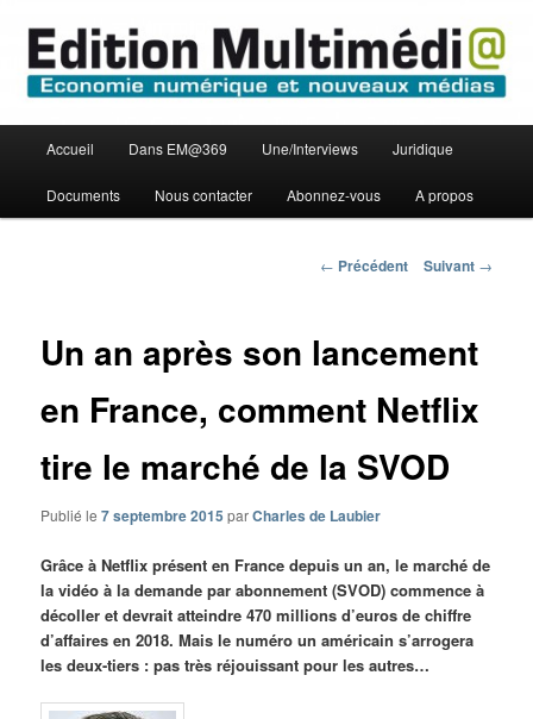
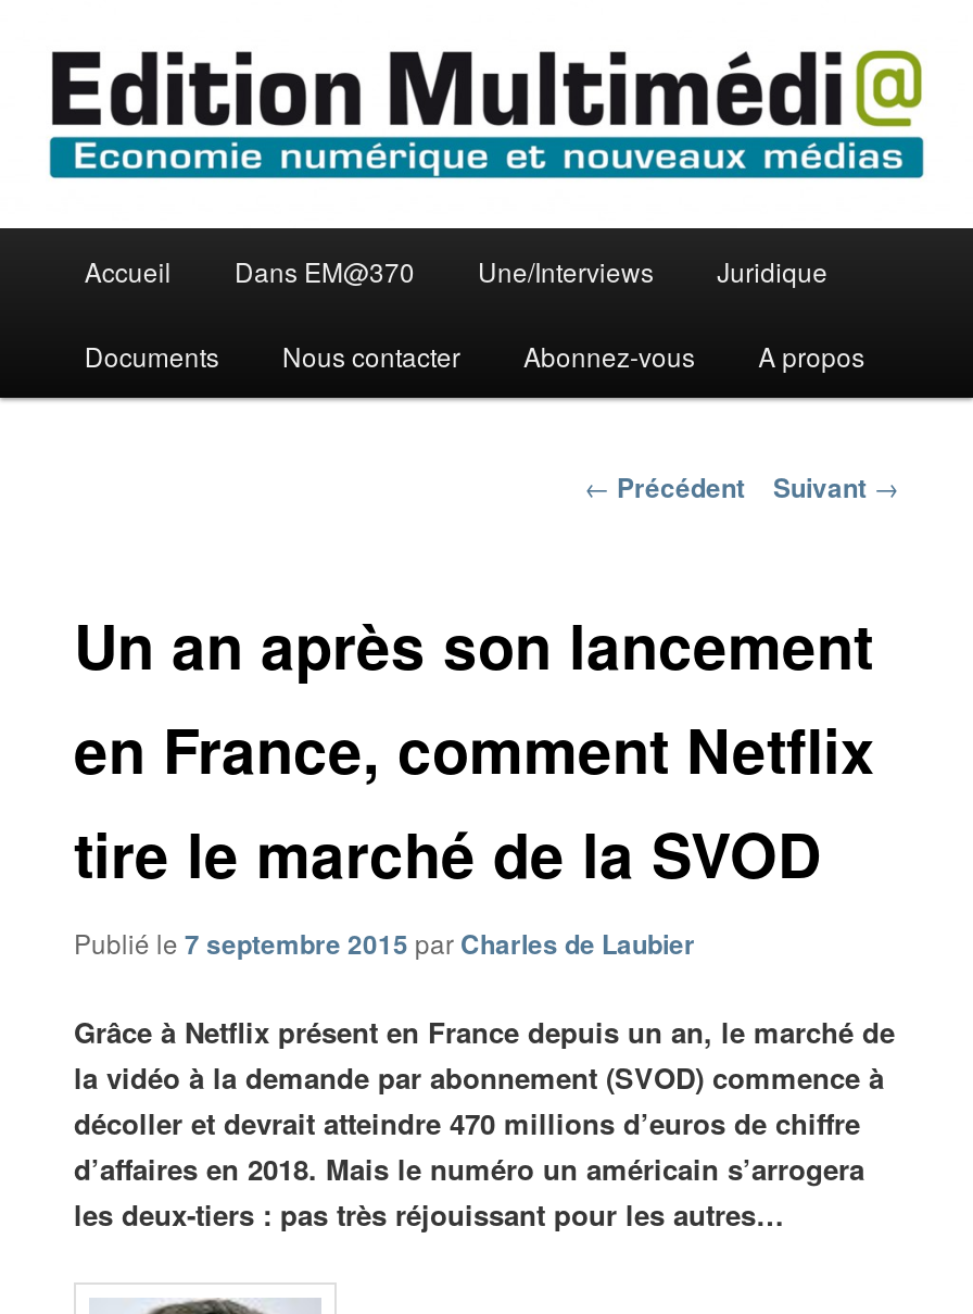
- Dans EM@369
+ Dans EM@370
